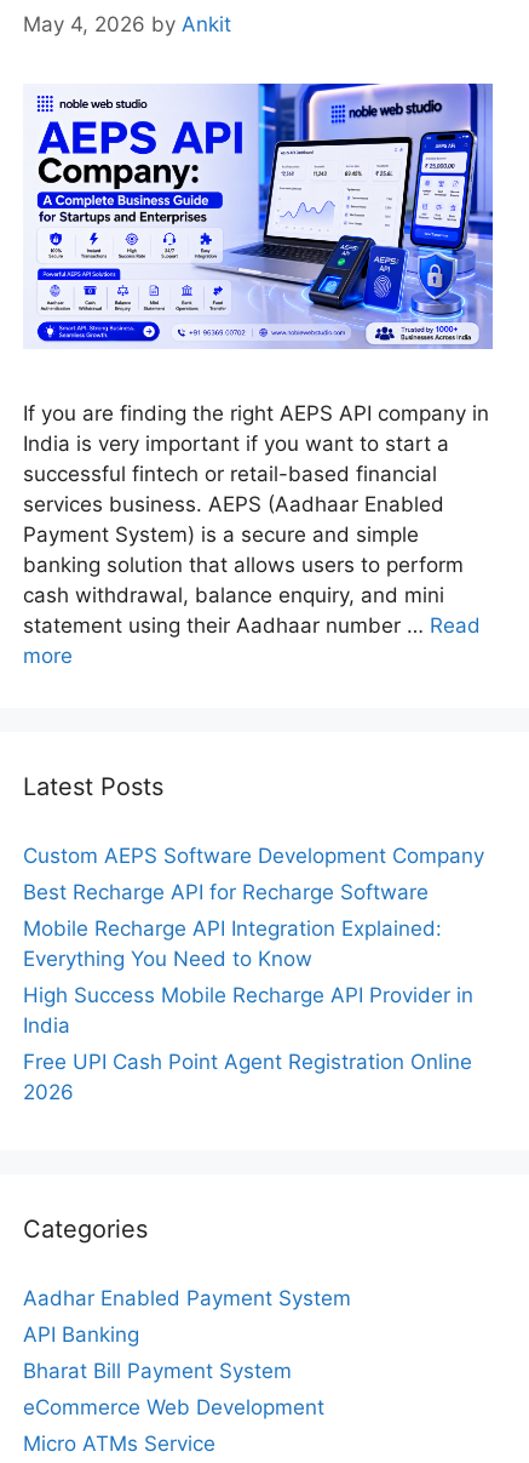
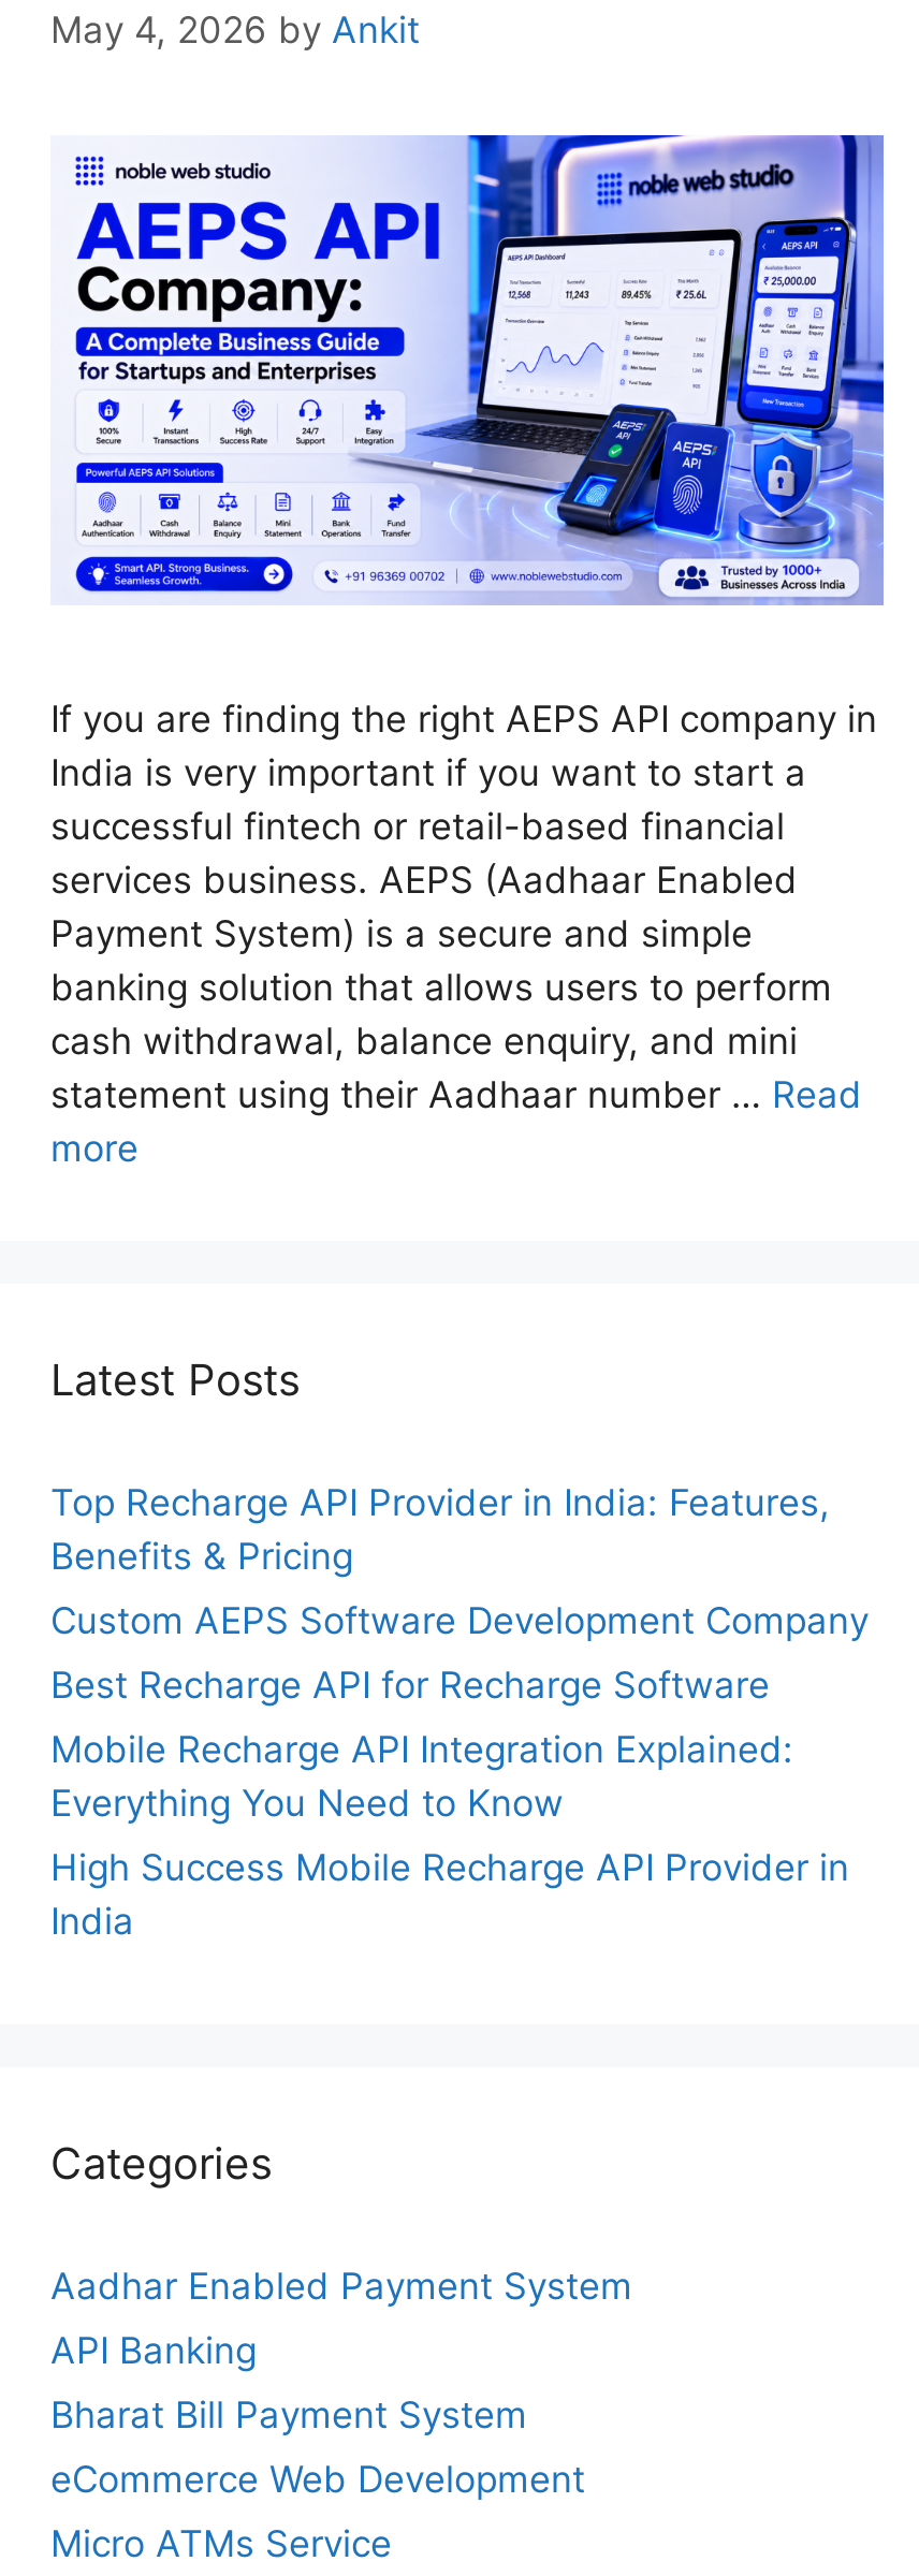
+ Top Recharge API Provider in India: Features,
+ Benefits & Pricing

moved down: Custom AEPS Software Development Company | Best Recharge API for Recharge Software | Mobile Recharge API Integration Explained: | Everything You Need to Know | High Success Mobile Recharge API Provider in | India

- Free UPI Cash Point Agent Registration Online
- 2026
